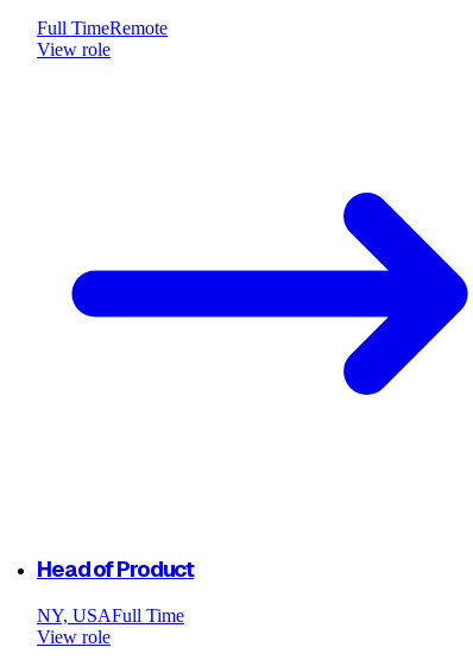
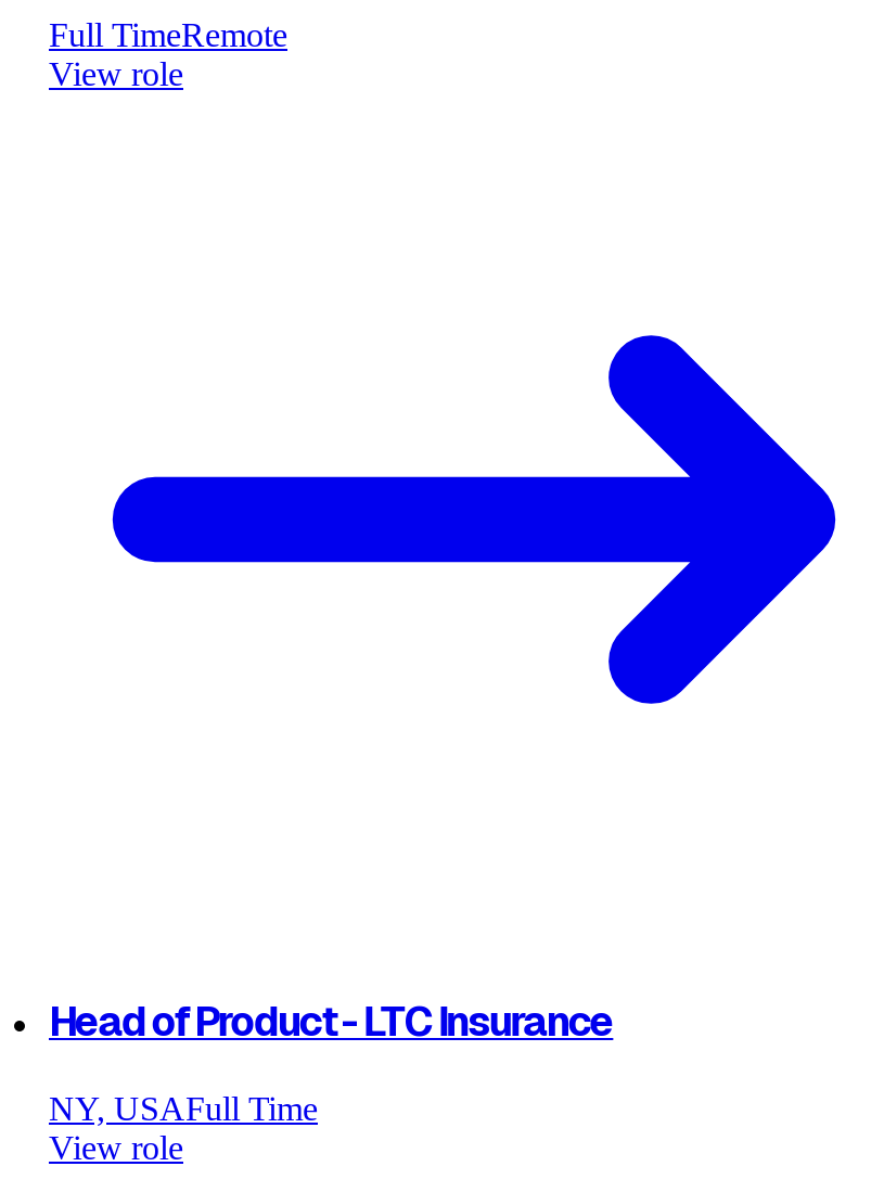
- Head of Product
+ Head of Product - LTC Insurance
